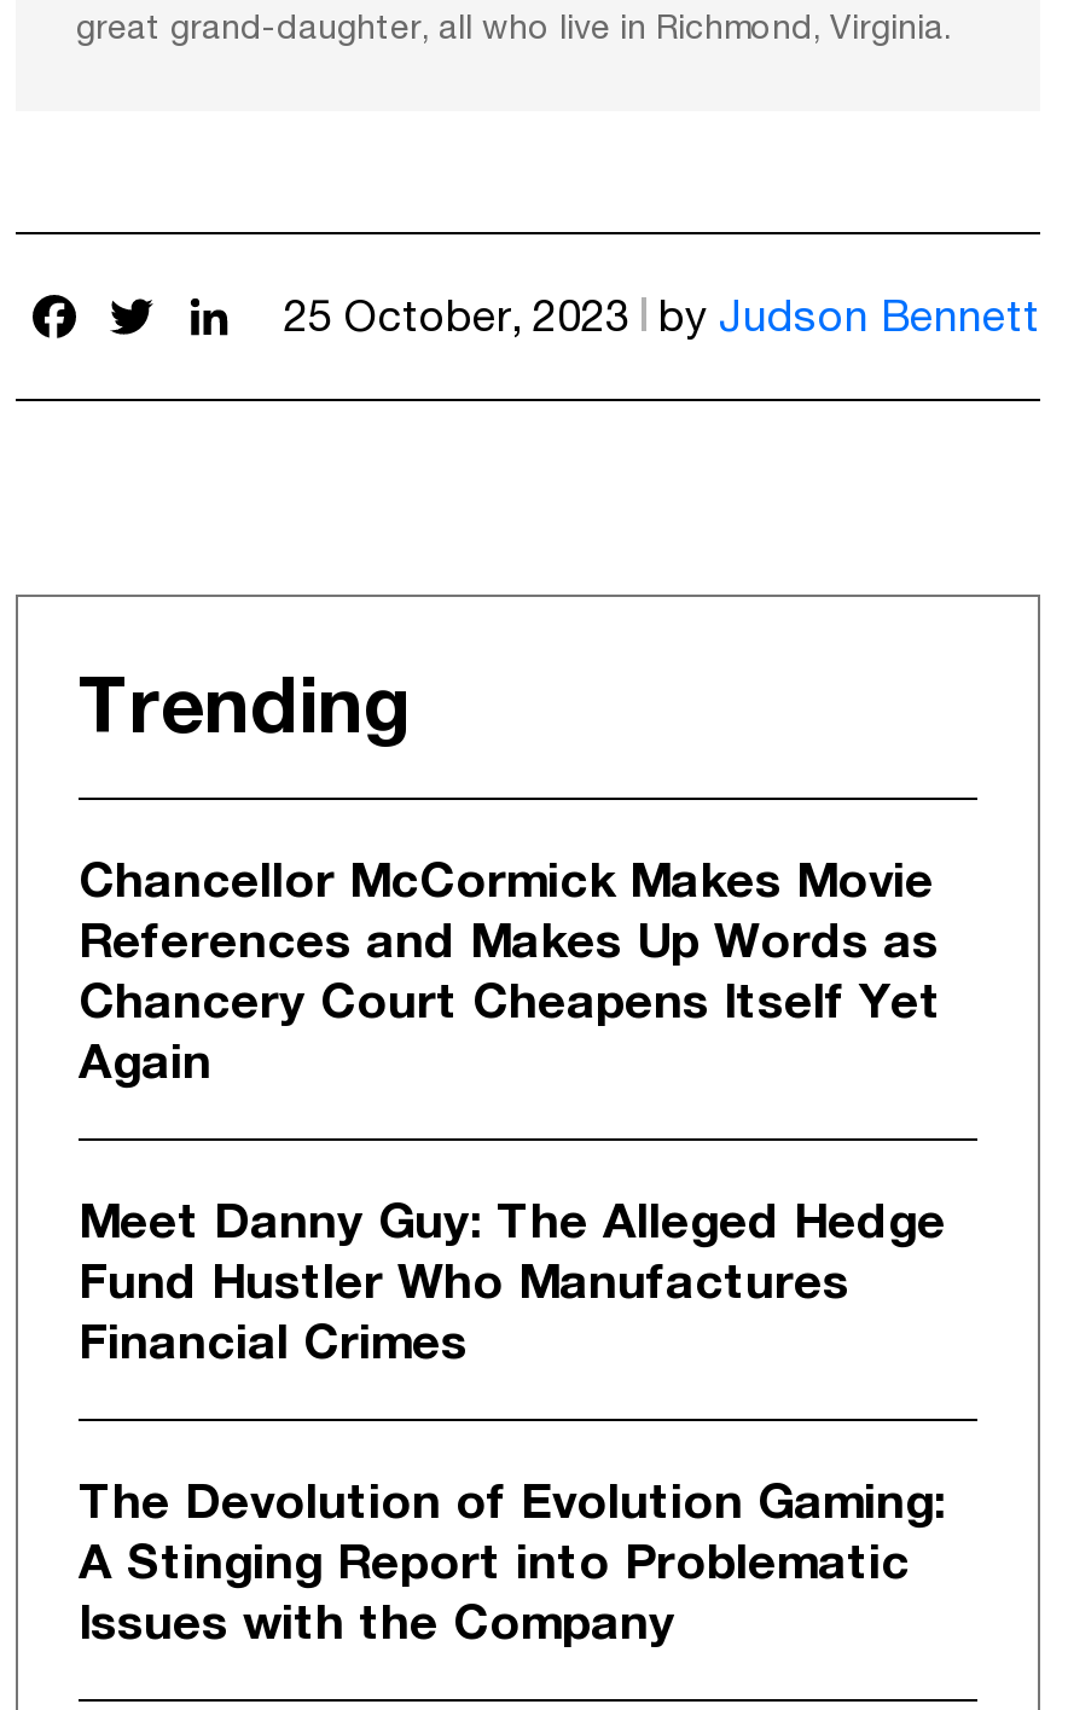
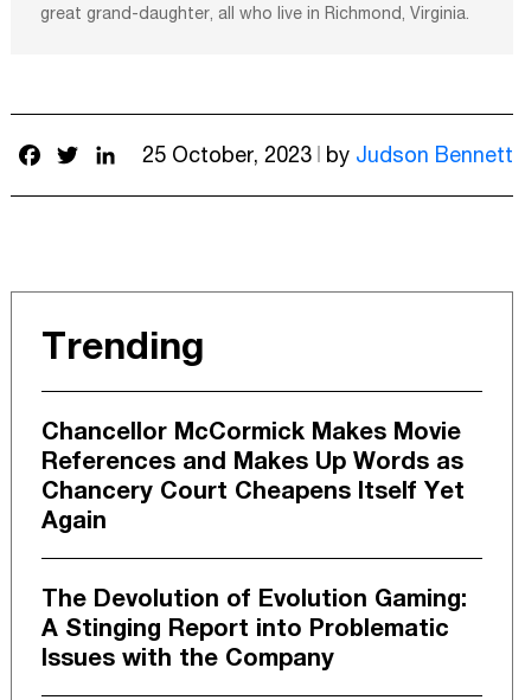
- Meet Danny Guy: The Alleged Hedge
- Fund Hustler Who Manufactures
- Financial Crimes
